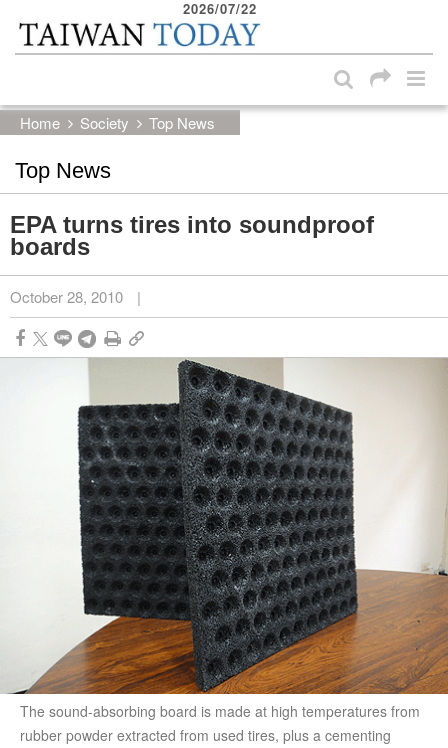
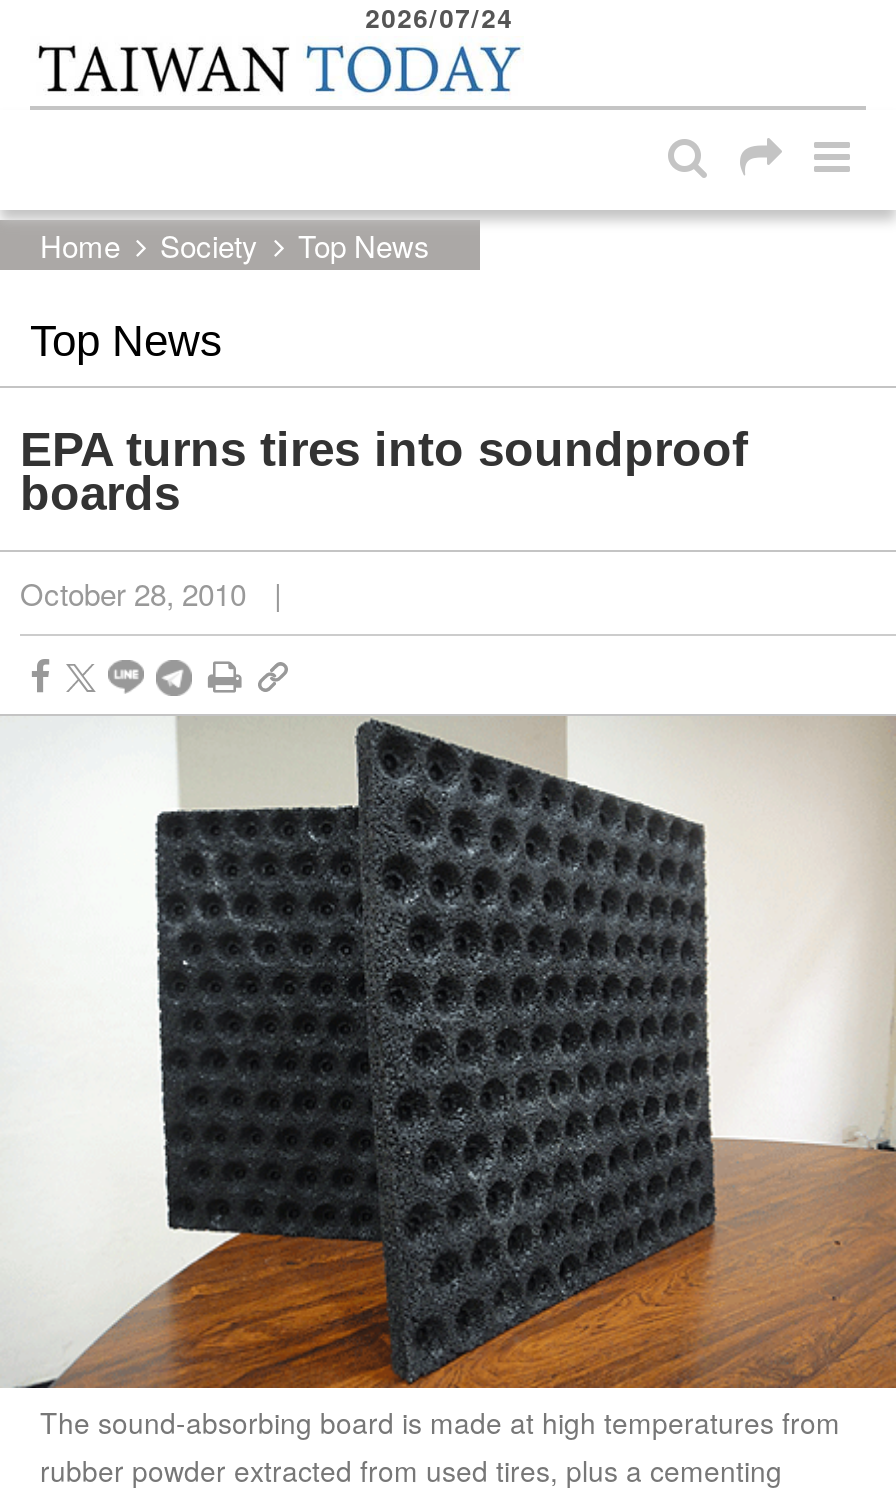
- 2026/07/22
+ 2026/07/24
